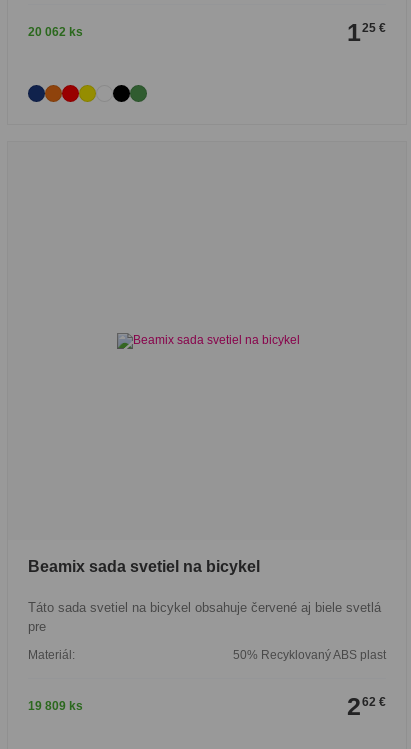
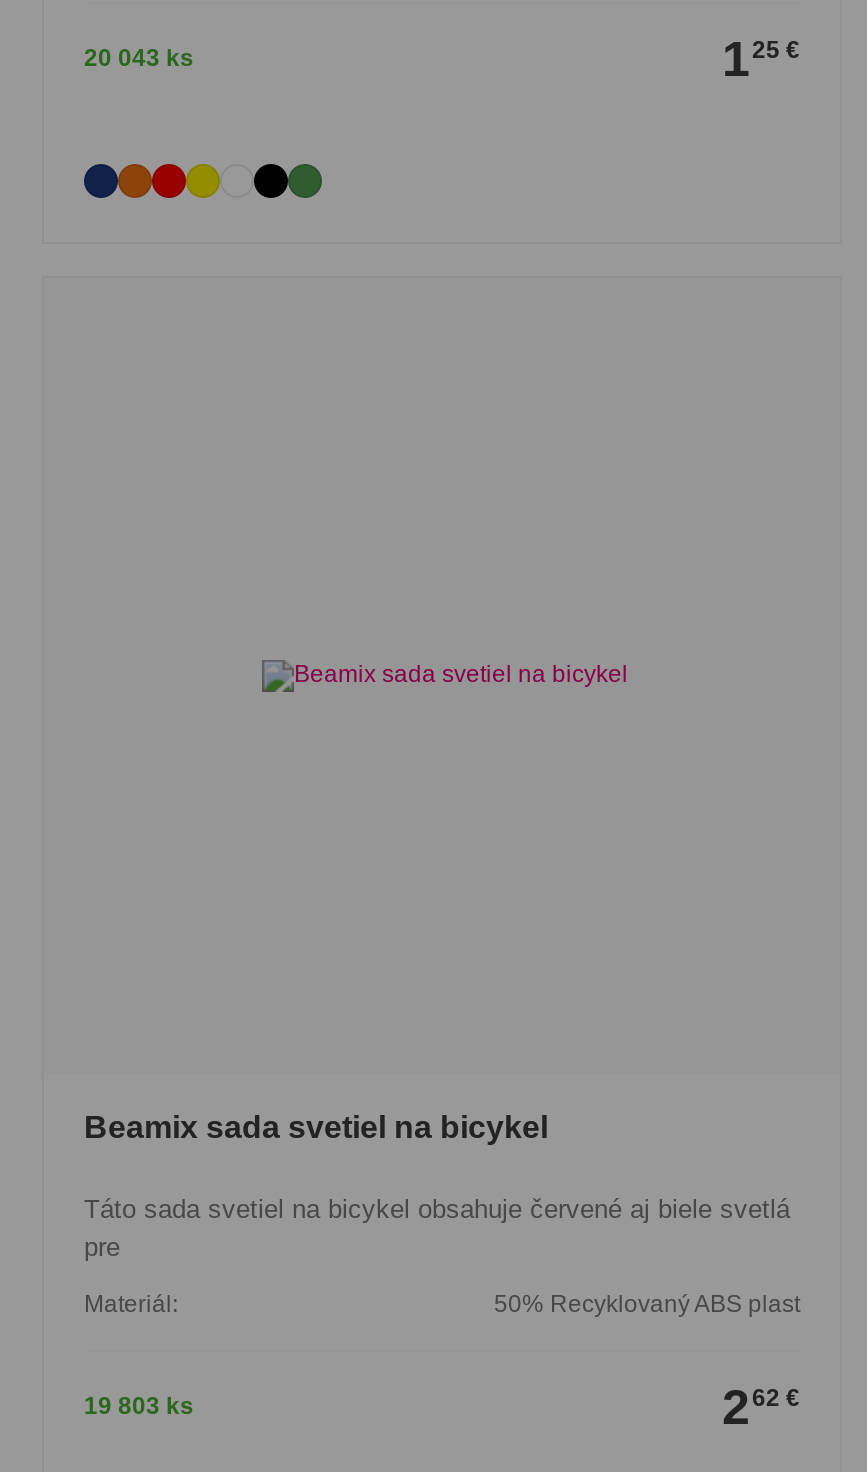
- 20 062 ks
+ 20 043 ks

- 19 809 ks
+ 19 803 ks
